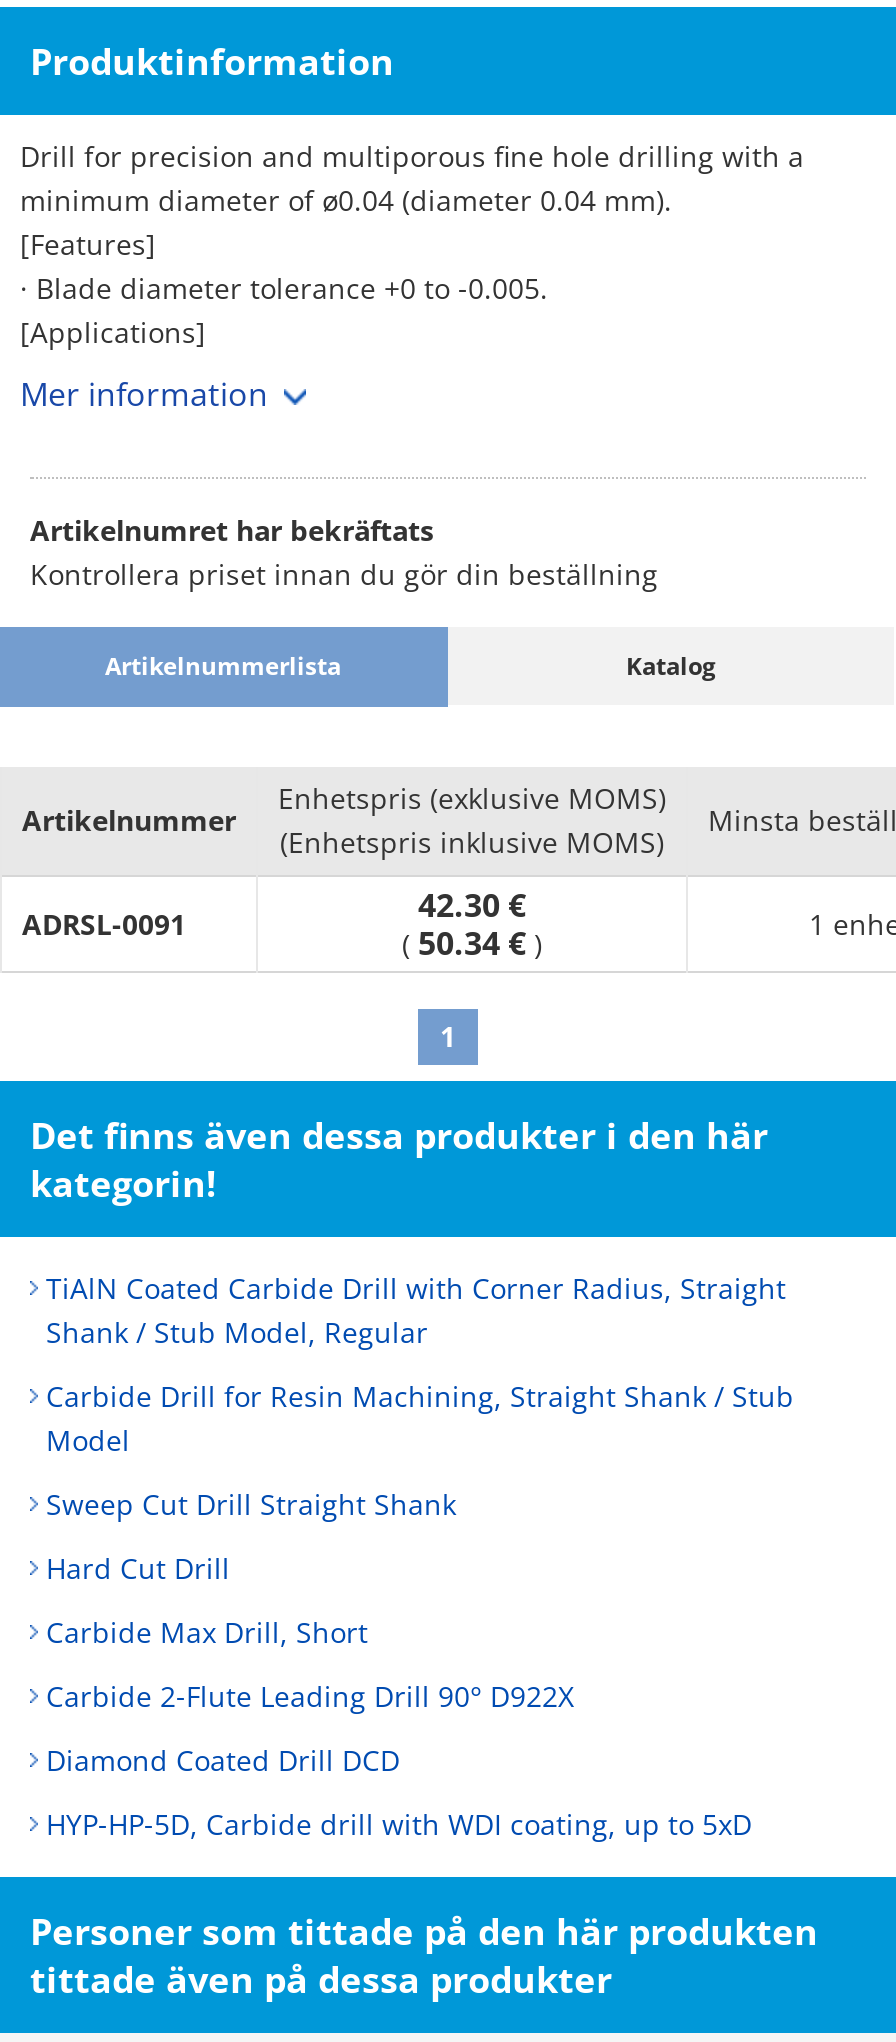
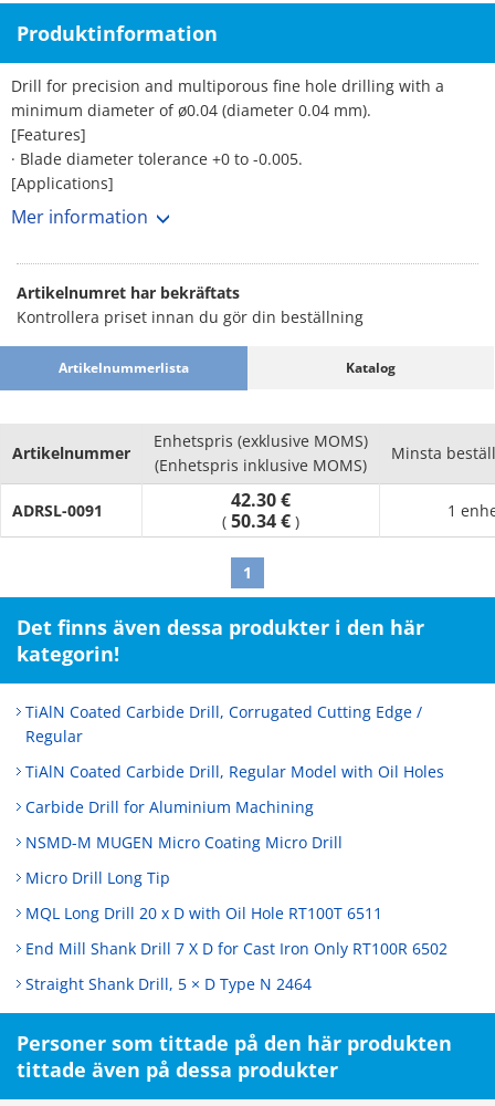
- TiAlN Coated Carbide Drill with Corner Radius, Straight
- Shank / Stub Model, Regular
+ TiAlN Coated Carbide Drill, Corrugated Cutting Edge /
+ Regular

- Carbide Drill for Resin Machining, Straight Shank / Stub
- Model
+ TiAlN Coated Carbide Drill, Regular Model with Oil Holes

- Sweep Cut Drill Straight Shank
+ Carbide Drill for Aluminium Machining

- Hard Cut Drill
+ NSMD-M MUGEN Micro Coating Micro Drill

- Carbide Max Drill, Short
+ Micro Drill Long Tip

- Carbide 2-Flute Leading Drill 90° D922X
+ MQL Long Drill 20 x D with Oil Hole RT100T 6511

- Diamond Coated Drill DCD
+ End Mill Shank Drill 7 X D for Cast Iron Only RT100R 6502

- HYP-HP-5D, Carbide drill with WDI coating, up to 5xD
+ Straight Shank Drill, 5 × D Type N 2464
